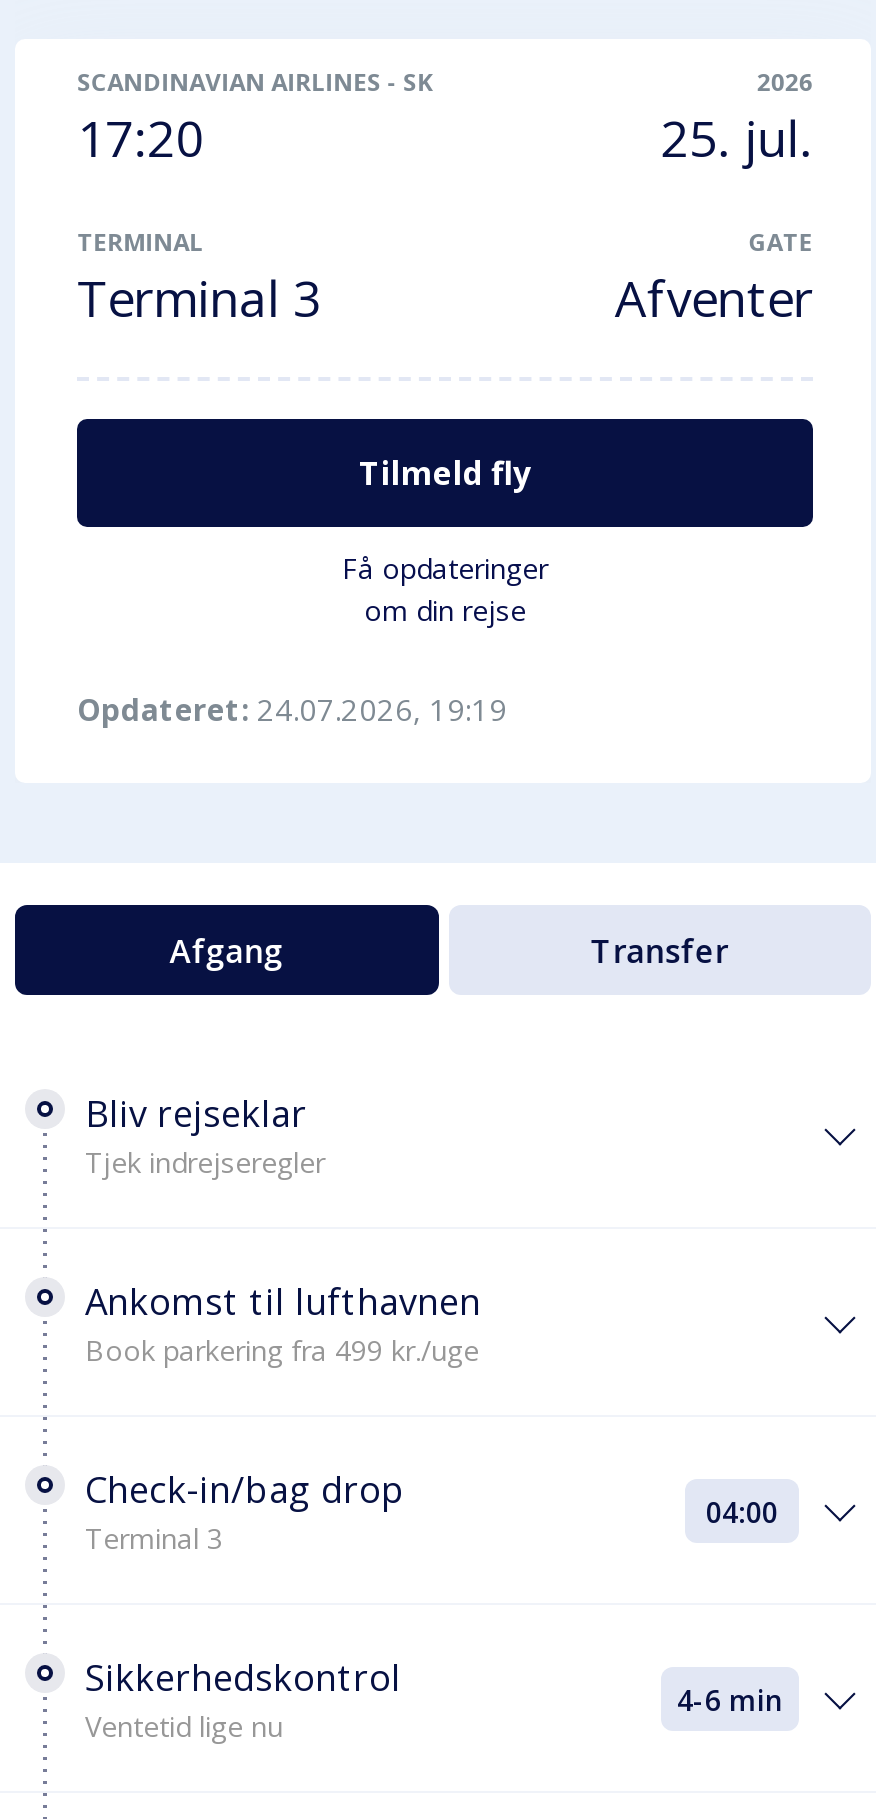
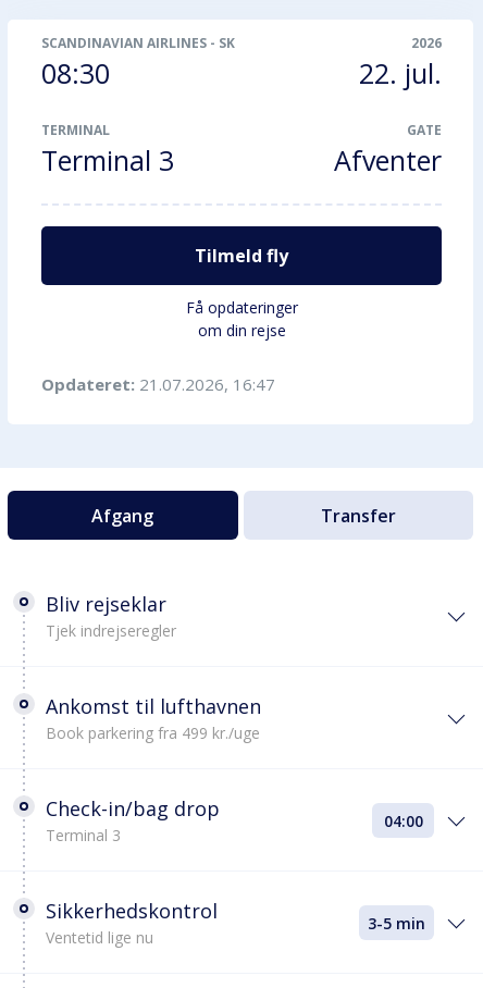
- 17:20
+ 08:30

- 25. jul.
+ 22. jul.

- Opdateret: 24.07.2026, 19:19
+ Opdateret: 21.07.2026, 16:47

- 4-6 min
+ 3-5 min
